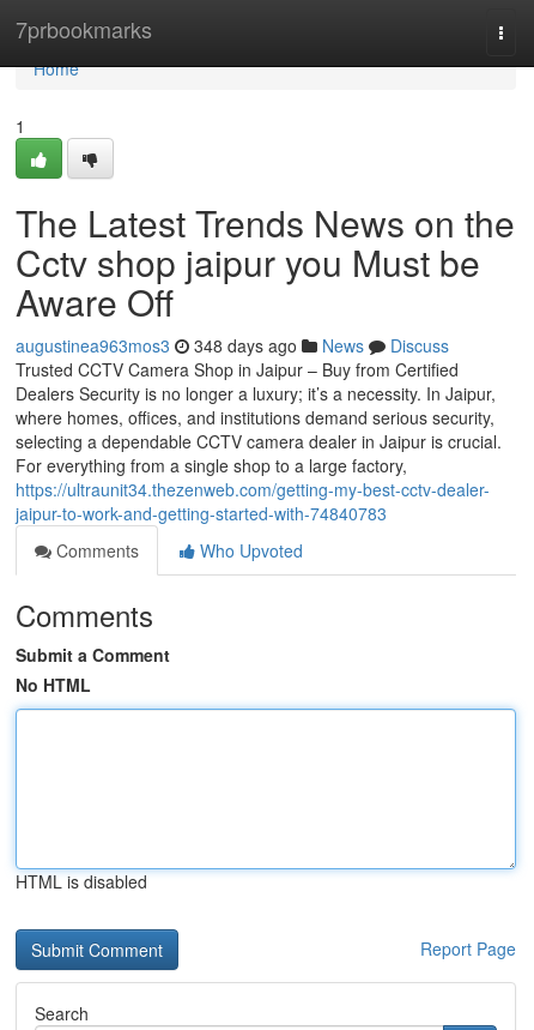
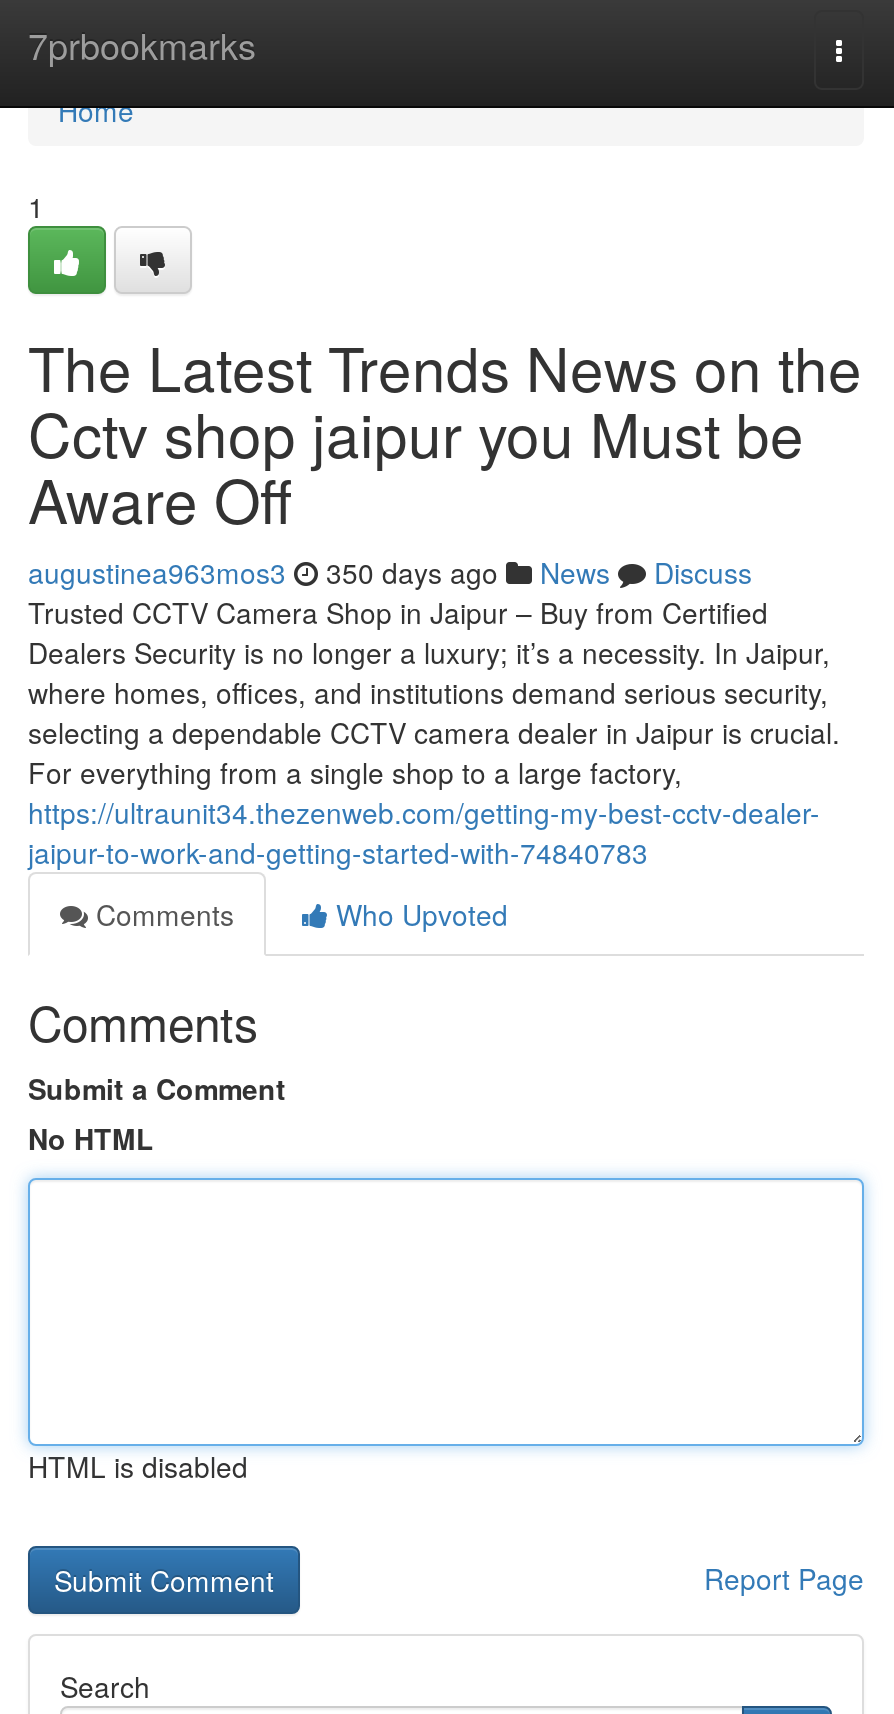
- augustinea963mos3 348 days ago News Discuss
+ augustinea963mos3 350 days ago News Discuss
